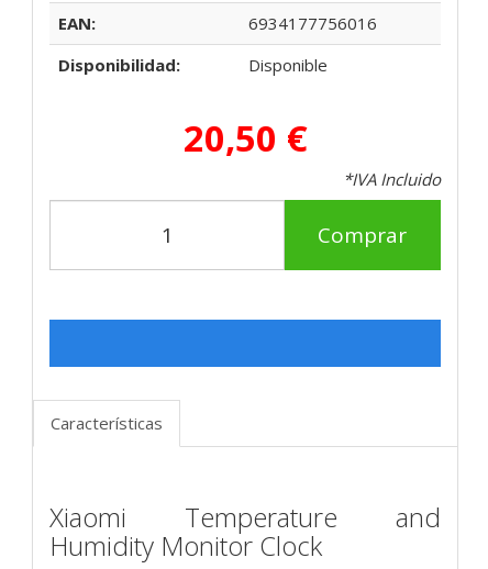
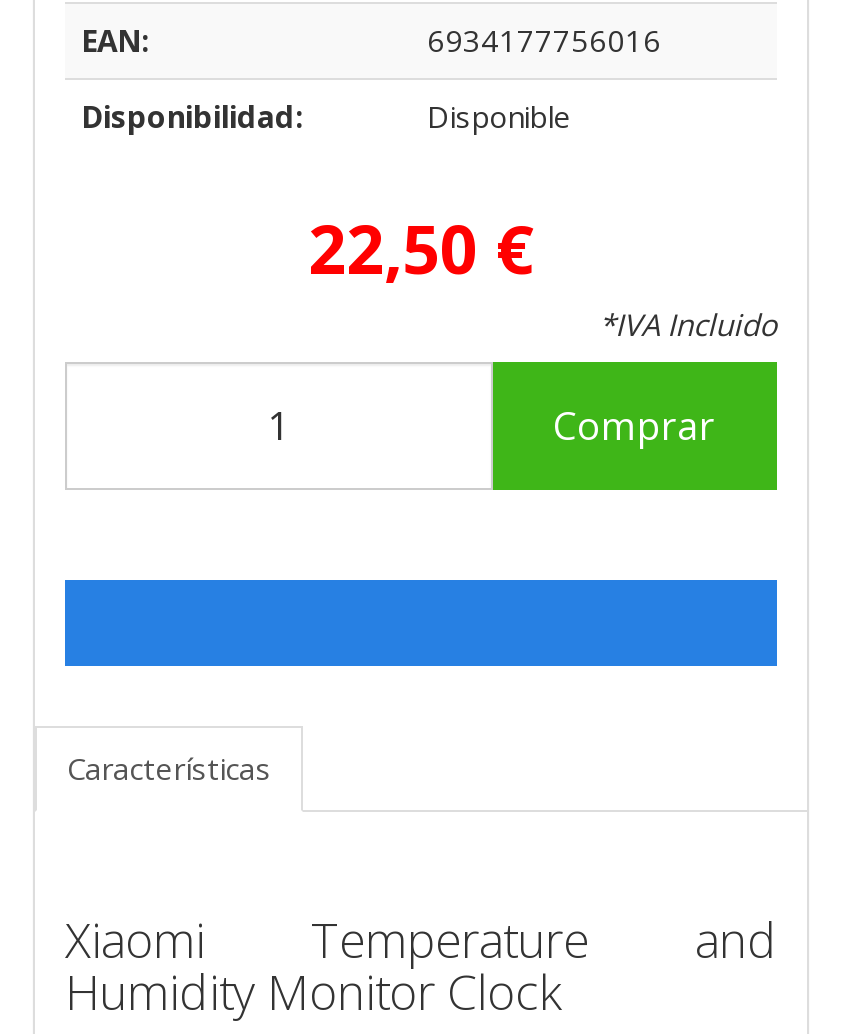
- 20,50 €
+ 22,50 €
